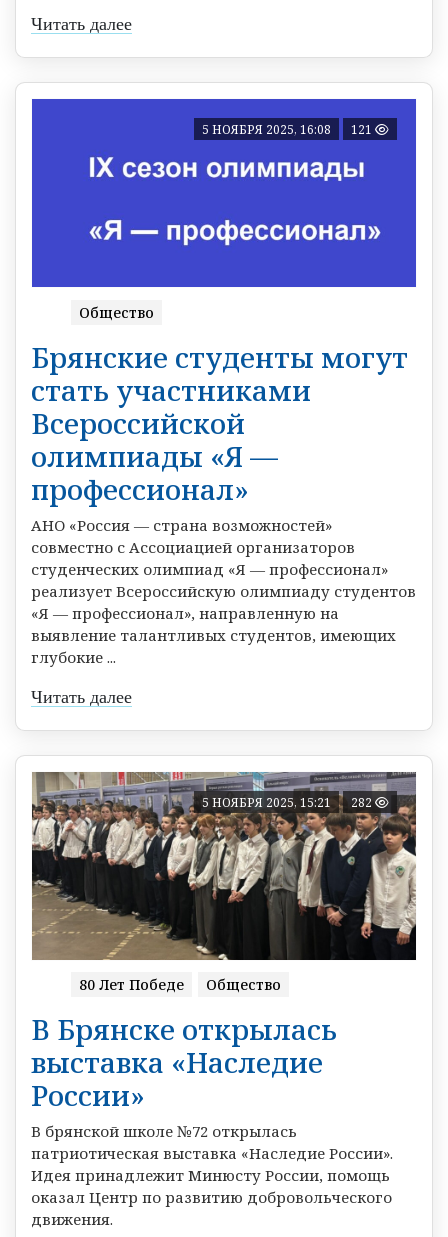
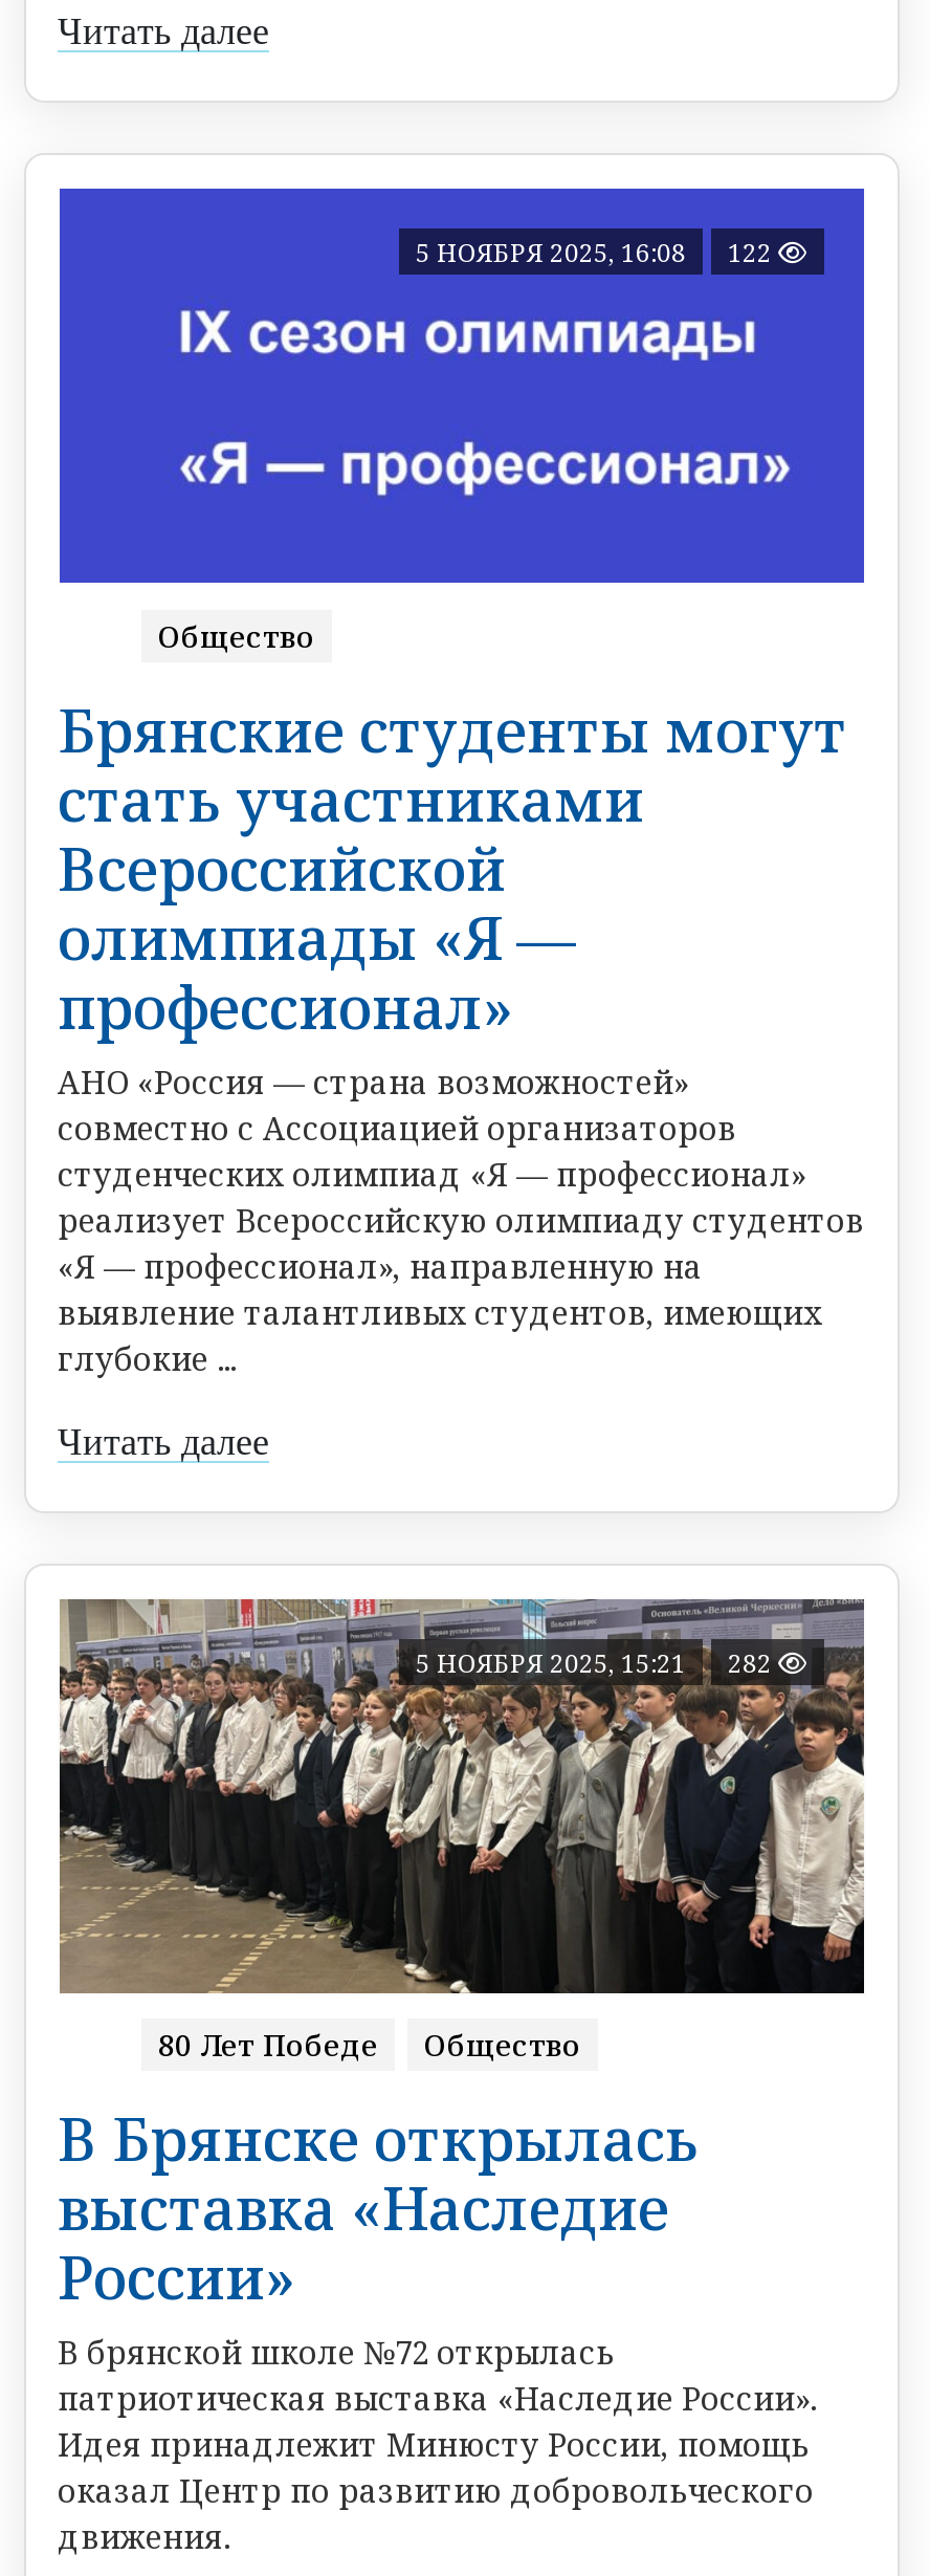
- 5 НОЯБРЯ 2025, 16:08 121
+ 5 НОЯБРЯ 2025, 16:08 122
